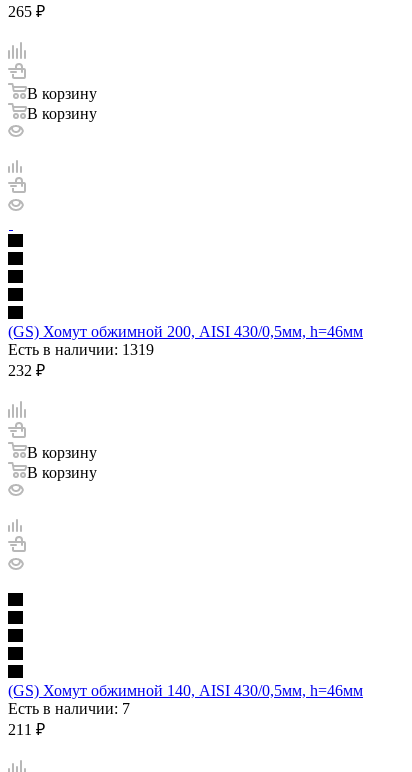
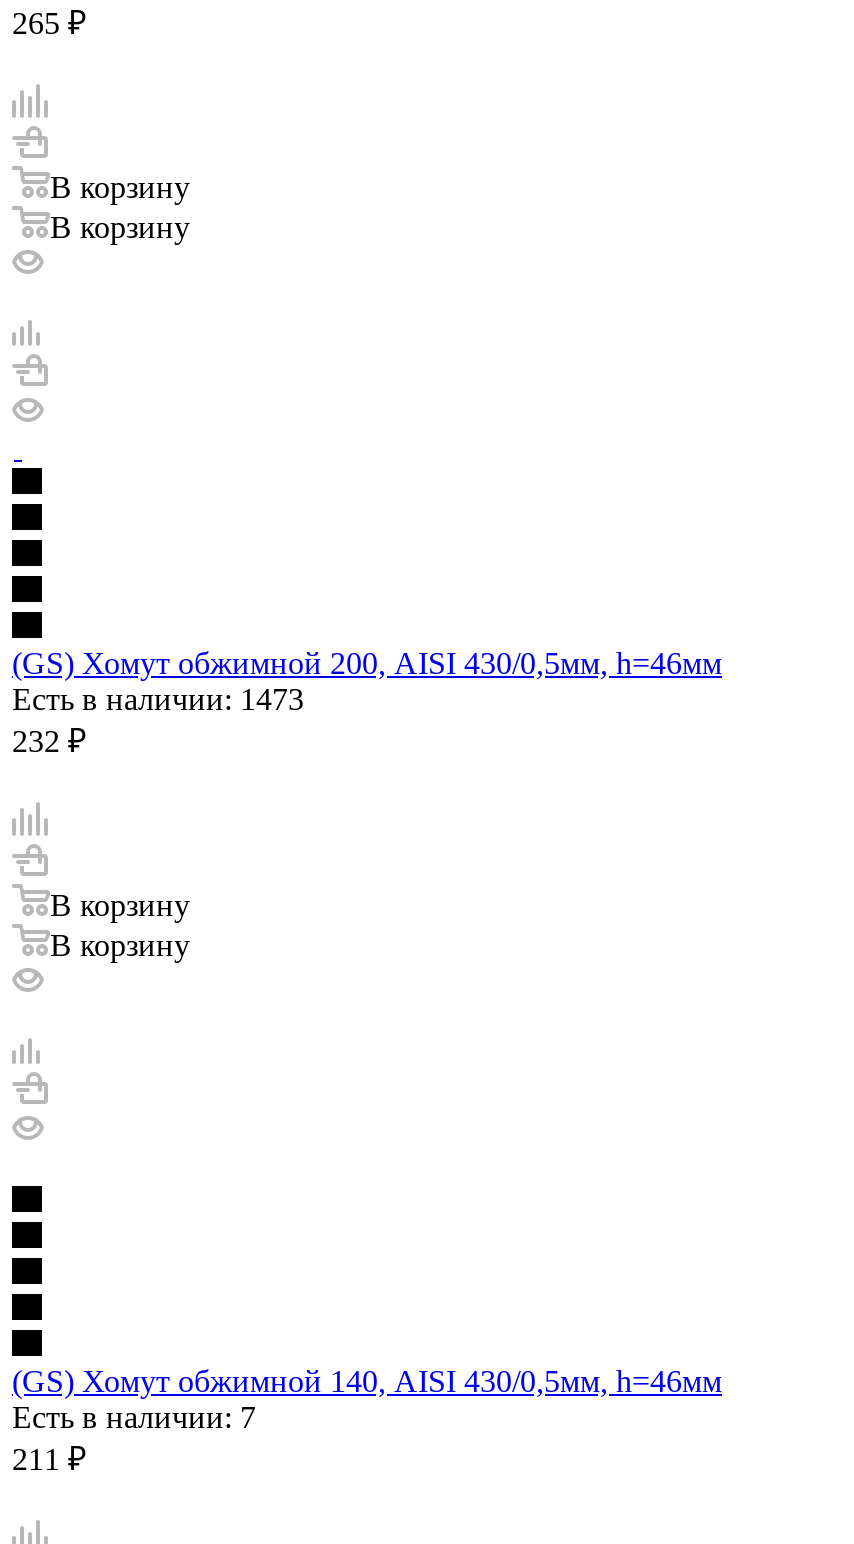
- Есть в наличии: 1319
+ Есть в наличии: 1473
